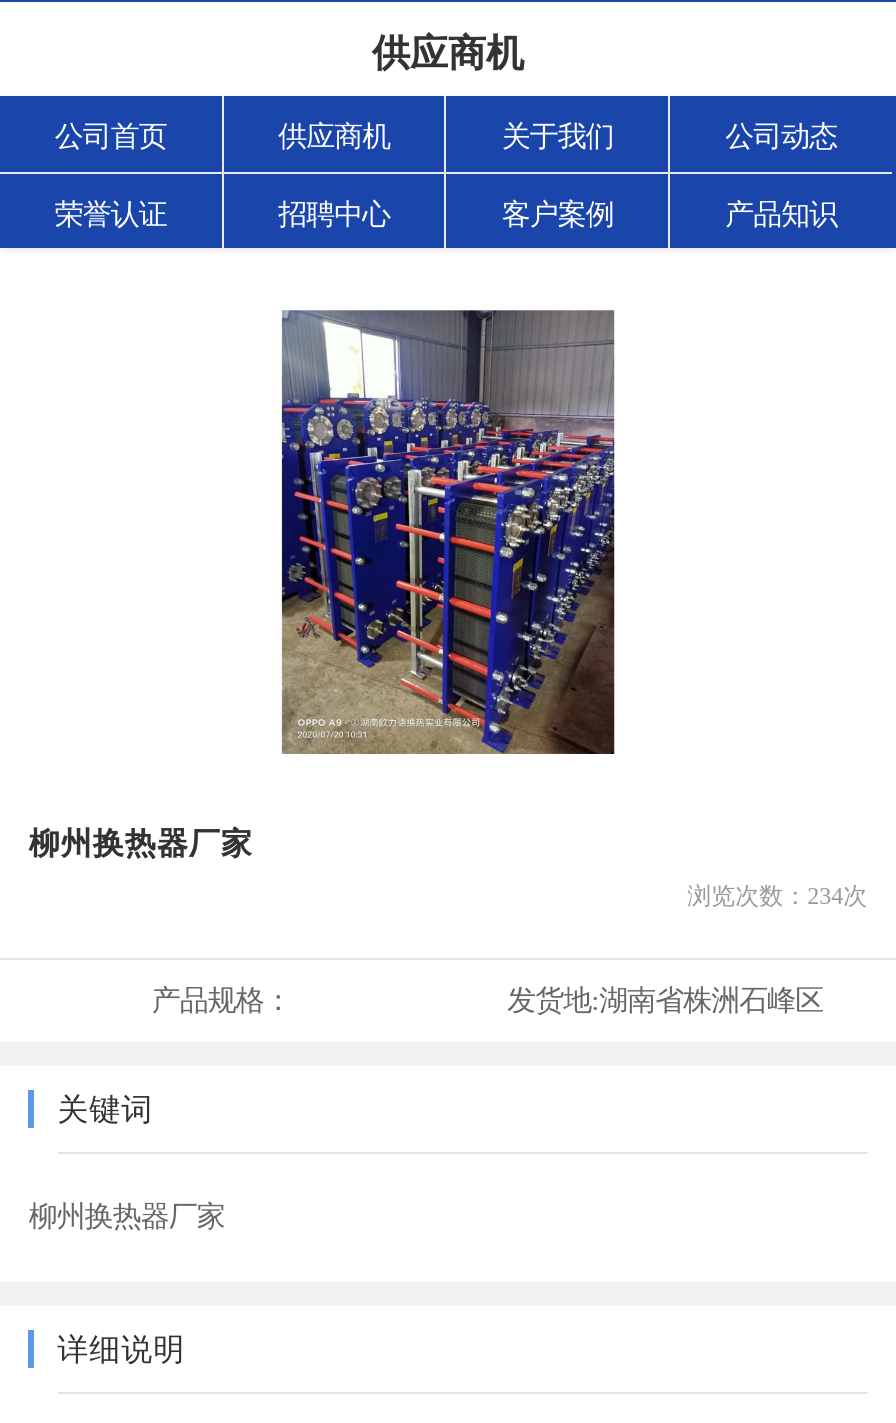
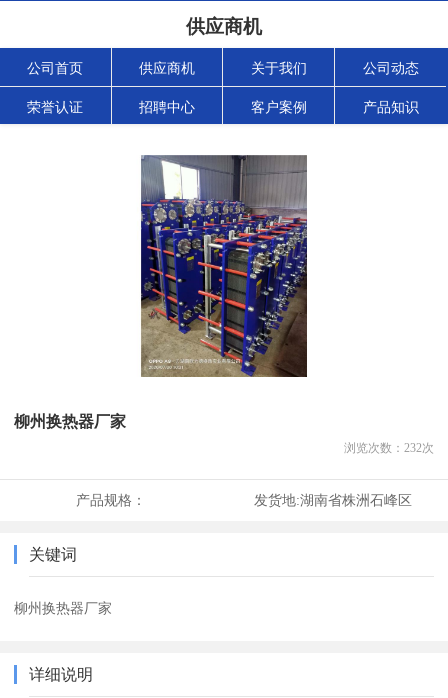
- 浏览次数：234次
+ 浏览次数：232次
